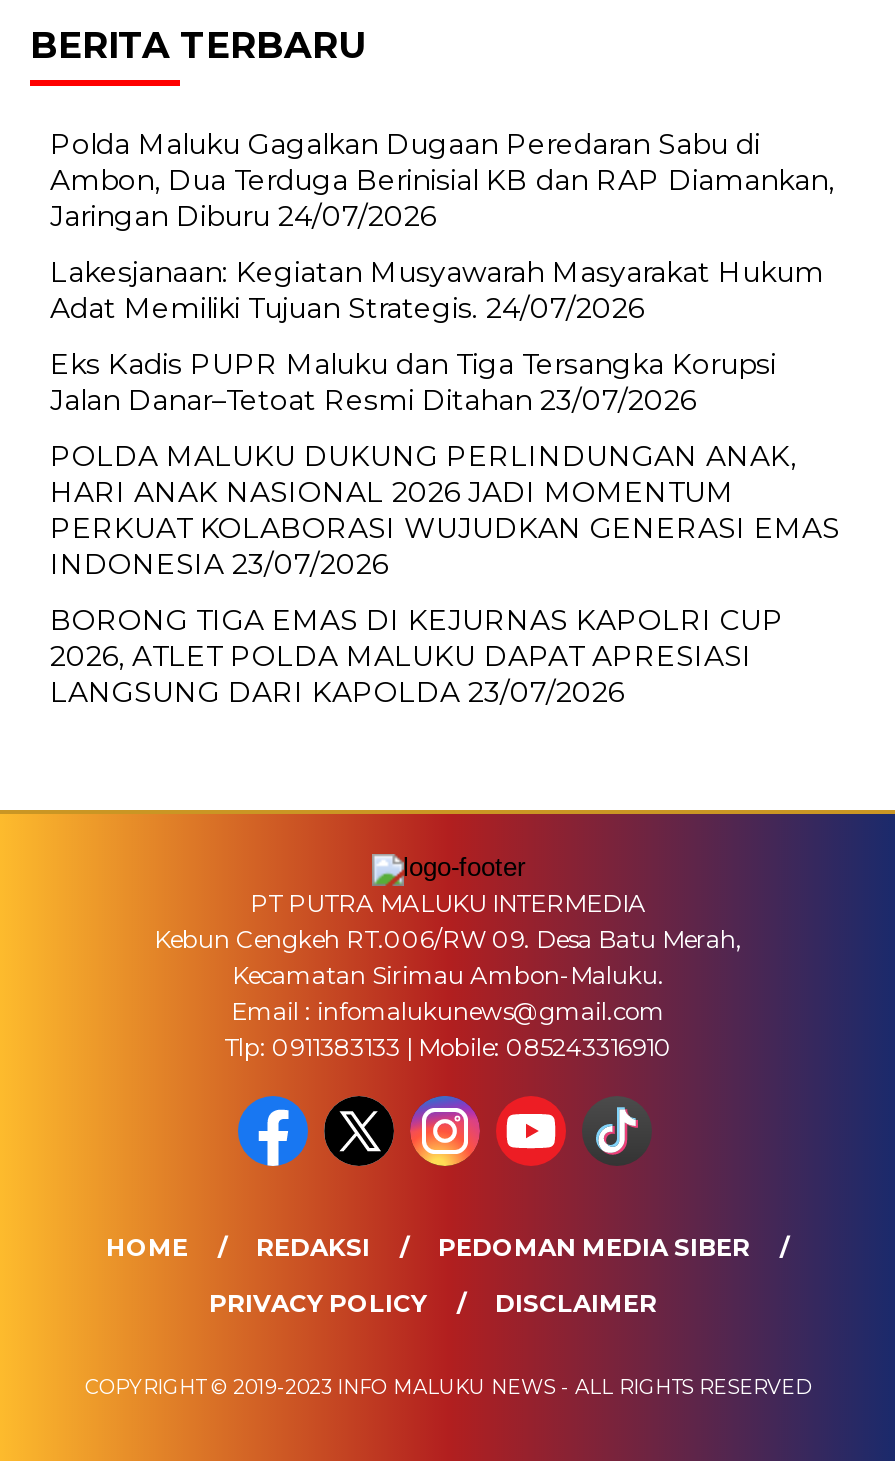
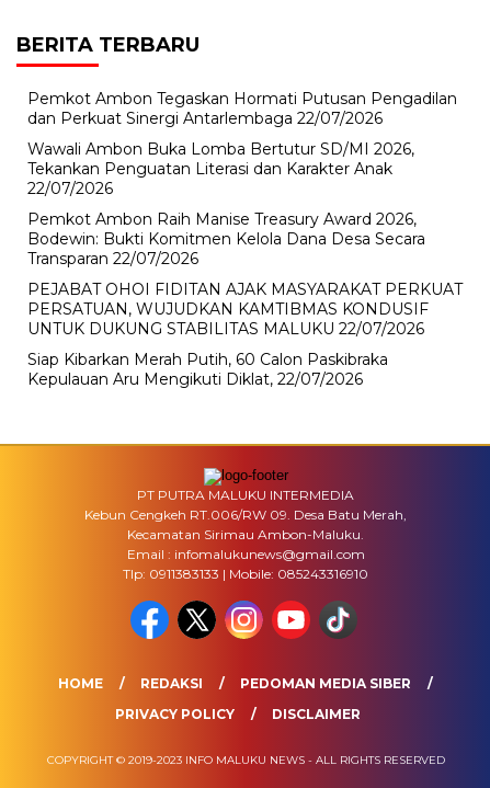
- Polda Maluku Gagalkan Dugaan Peredaran Sabu di
- Ambon, Dua Terduga Berinisial KB dan RAP Diamankan,
- Jaringan Diburu 24/07/2026
+ Pemkot Ambon Tegaskan Hormati Putusan Pengadilan
+ dan Perkuat Sinergi Antarlembaga 22/07/2026

- Lakesjanaan: Kegiatan Musyawarah Masyarakat Hukum
- Adat Memiliki Tujuan Strategis. 24/07/2026
+ Wawali Ambon Buka Lomba Bertutur SD/MI 2026,
+ Tekankan Penguatan Literasi dan Karakter Anak
+ 22/07/2026

- Eks Kadis PUPR Maluku dan Tiga Tersangka Korupsi
- Jalan Danar–Tetoat Resmi Ditahan 23/07/2026
+ Pemkot Ambon Raih Manise Treasury Award 2026,
+ Bodewin: Bukti Komitmen Kelola Dana Desa Secara
+ Transparan 22/07/2026

- POLDA MALUKU DUKUNG PERLINDUNGAN ANAK,
- HARI ANAK NASIONAL 2026 JADI MOMENTUM
- PERKUAT KOLABORASI WUJUDKAN GENERASI EMAS
- INDONESIA 23/07/2026
+ PEJABAT OHOI FIDITAN AJAK MASYARAKAT PERKUAT
+ PERSATUAN, WUJUDKAN KAMTIBMAS KONDUSIF
+ UNTUK DUKUNG STABILITAS MALUKU 22/07/2026

- BORONG TIGA EMAS DI KEJURNAS KAPOLRI CUP
- 2026, ATLET POLDA MALUKU DAPAT APRESIASI
- LANGSUNG DARI KAPOLDA 23/07/2026
+ Siap Kibarkan Merah Putih, 60 Calon Paskibraka
+ Kepulauan Aru Mengikuti Diklat, 22/07/2026
